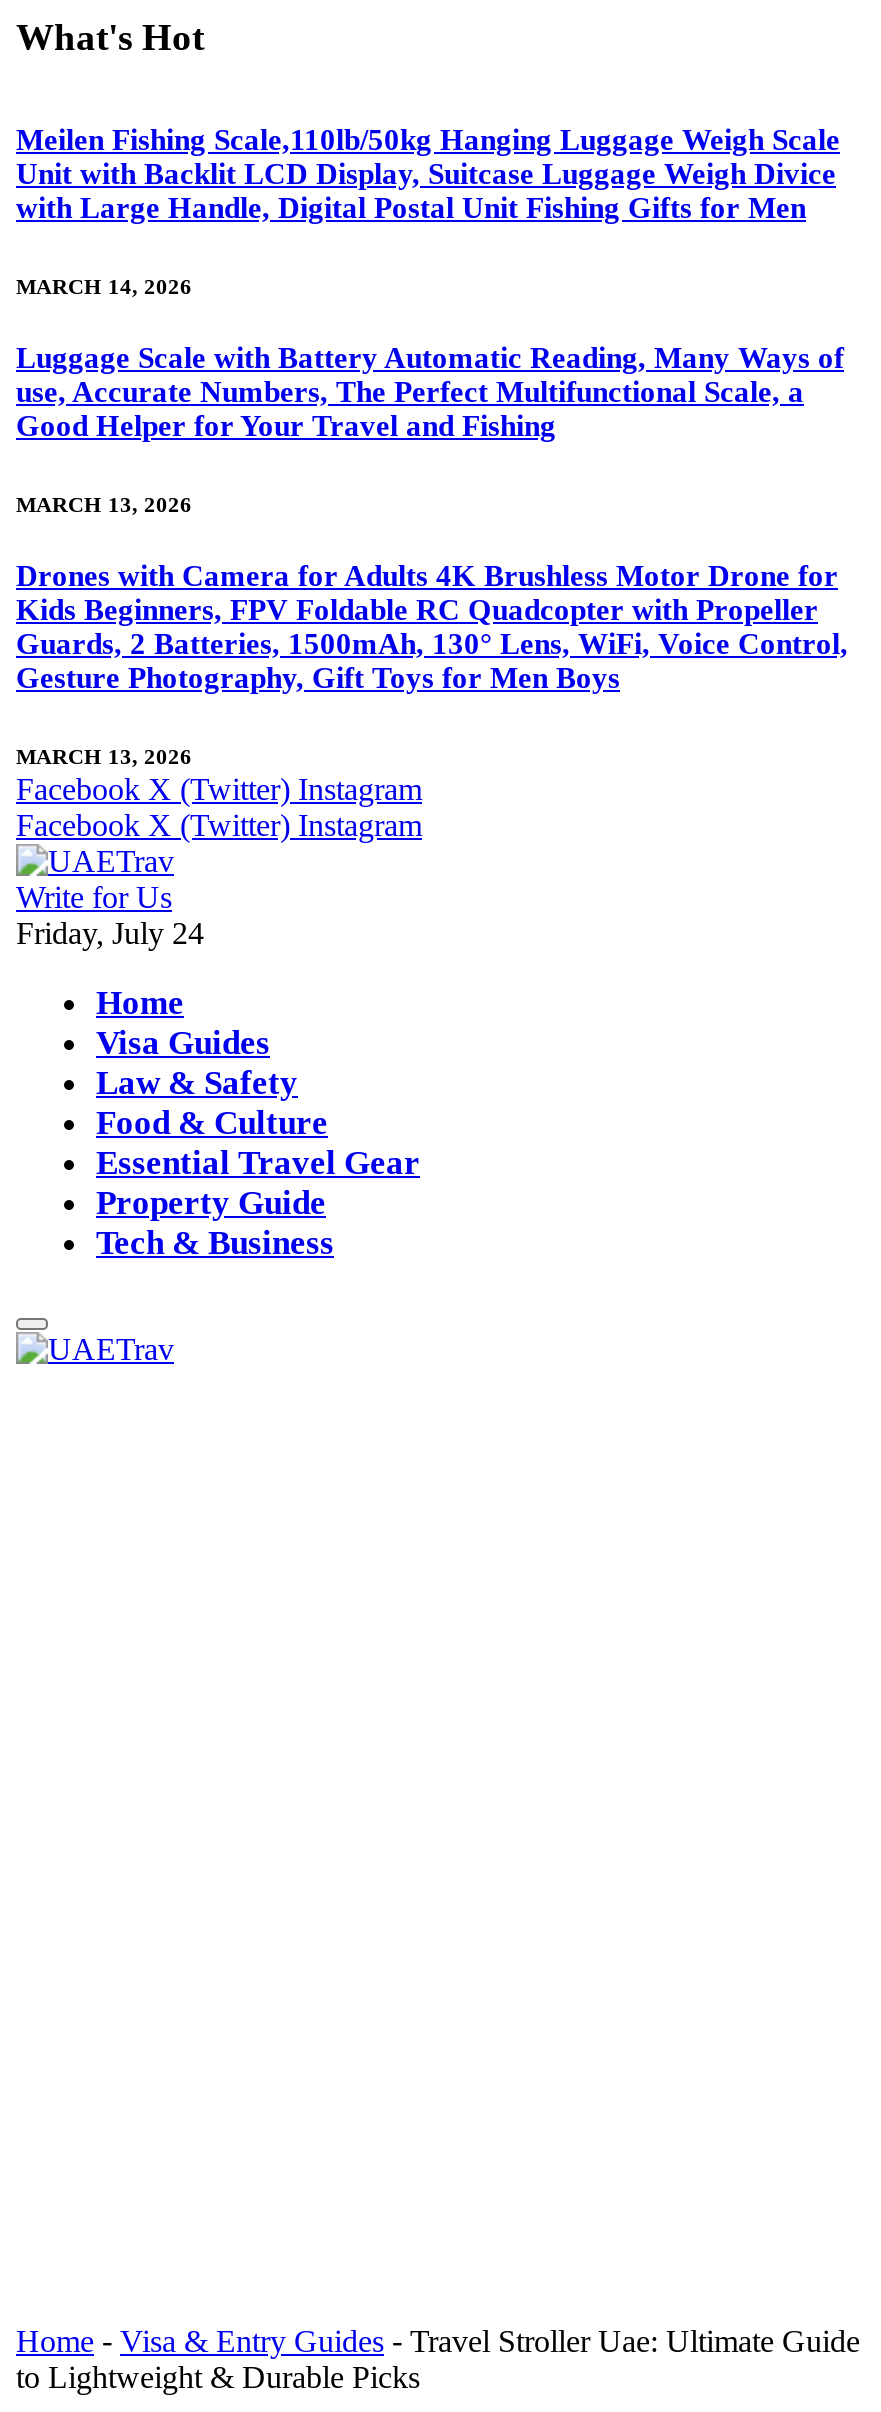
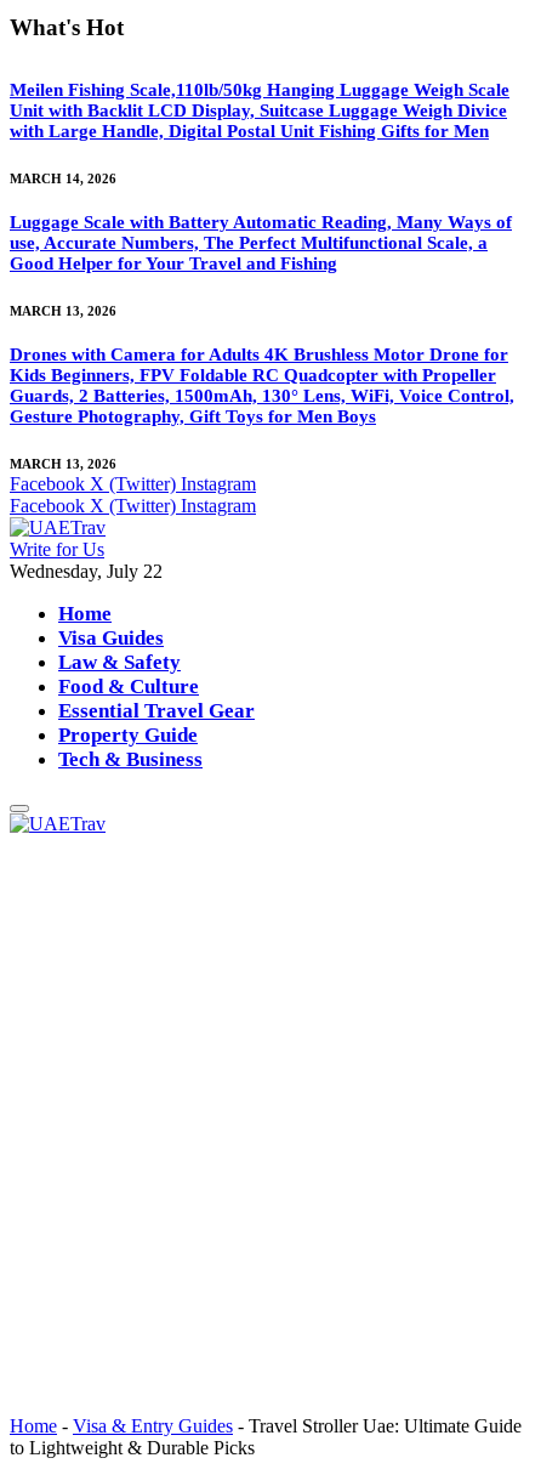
- Friday, July 24
+ Wednesday, July 22
